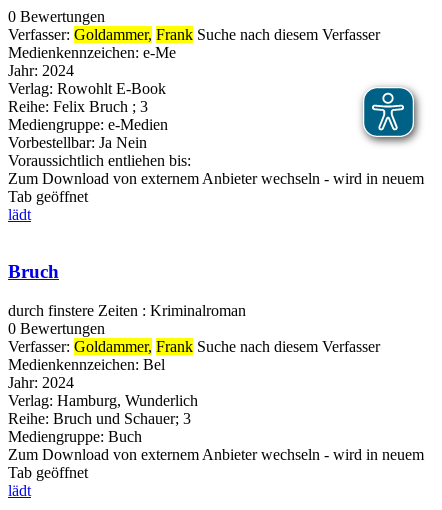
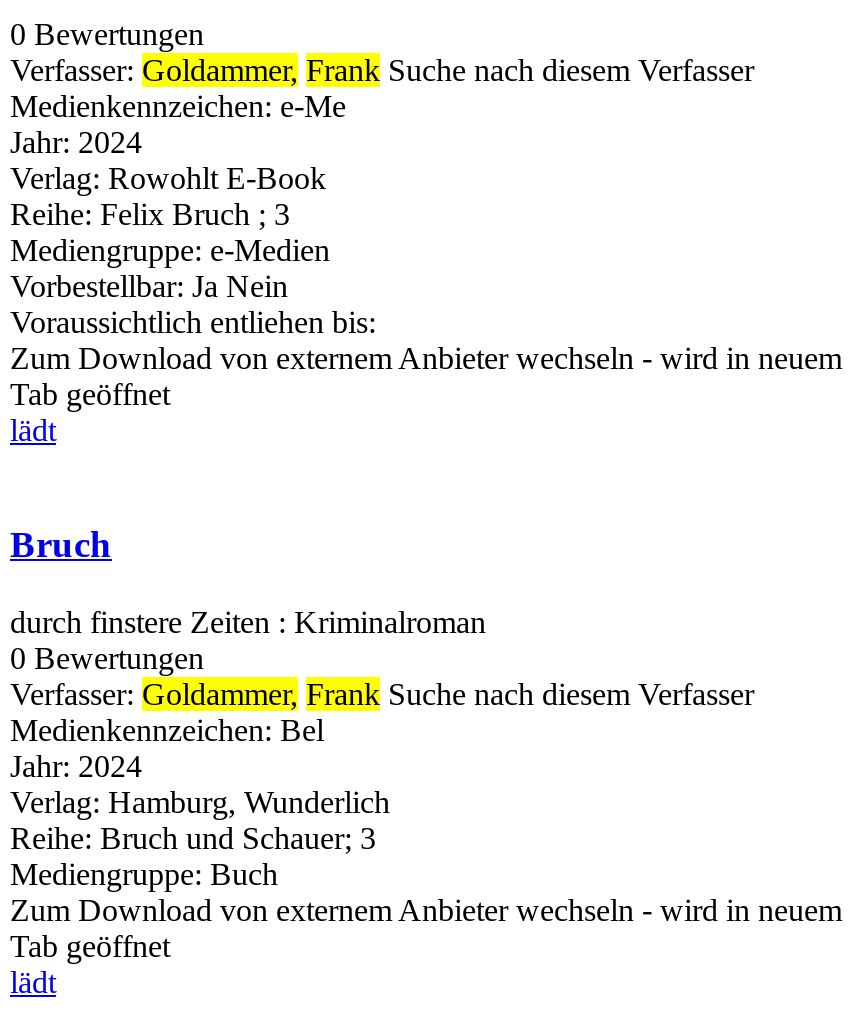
- [image]
